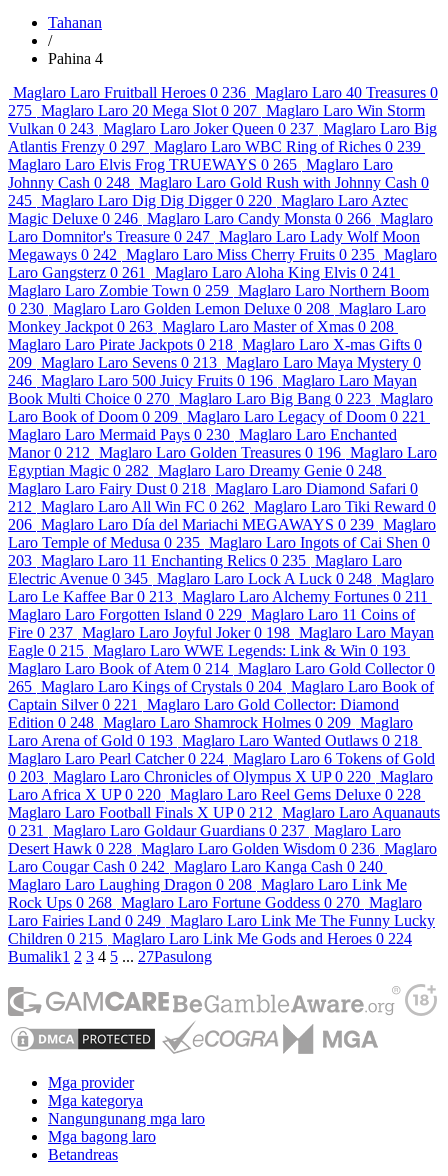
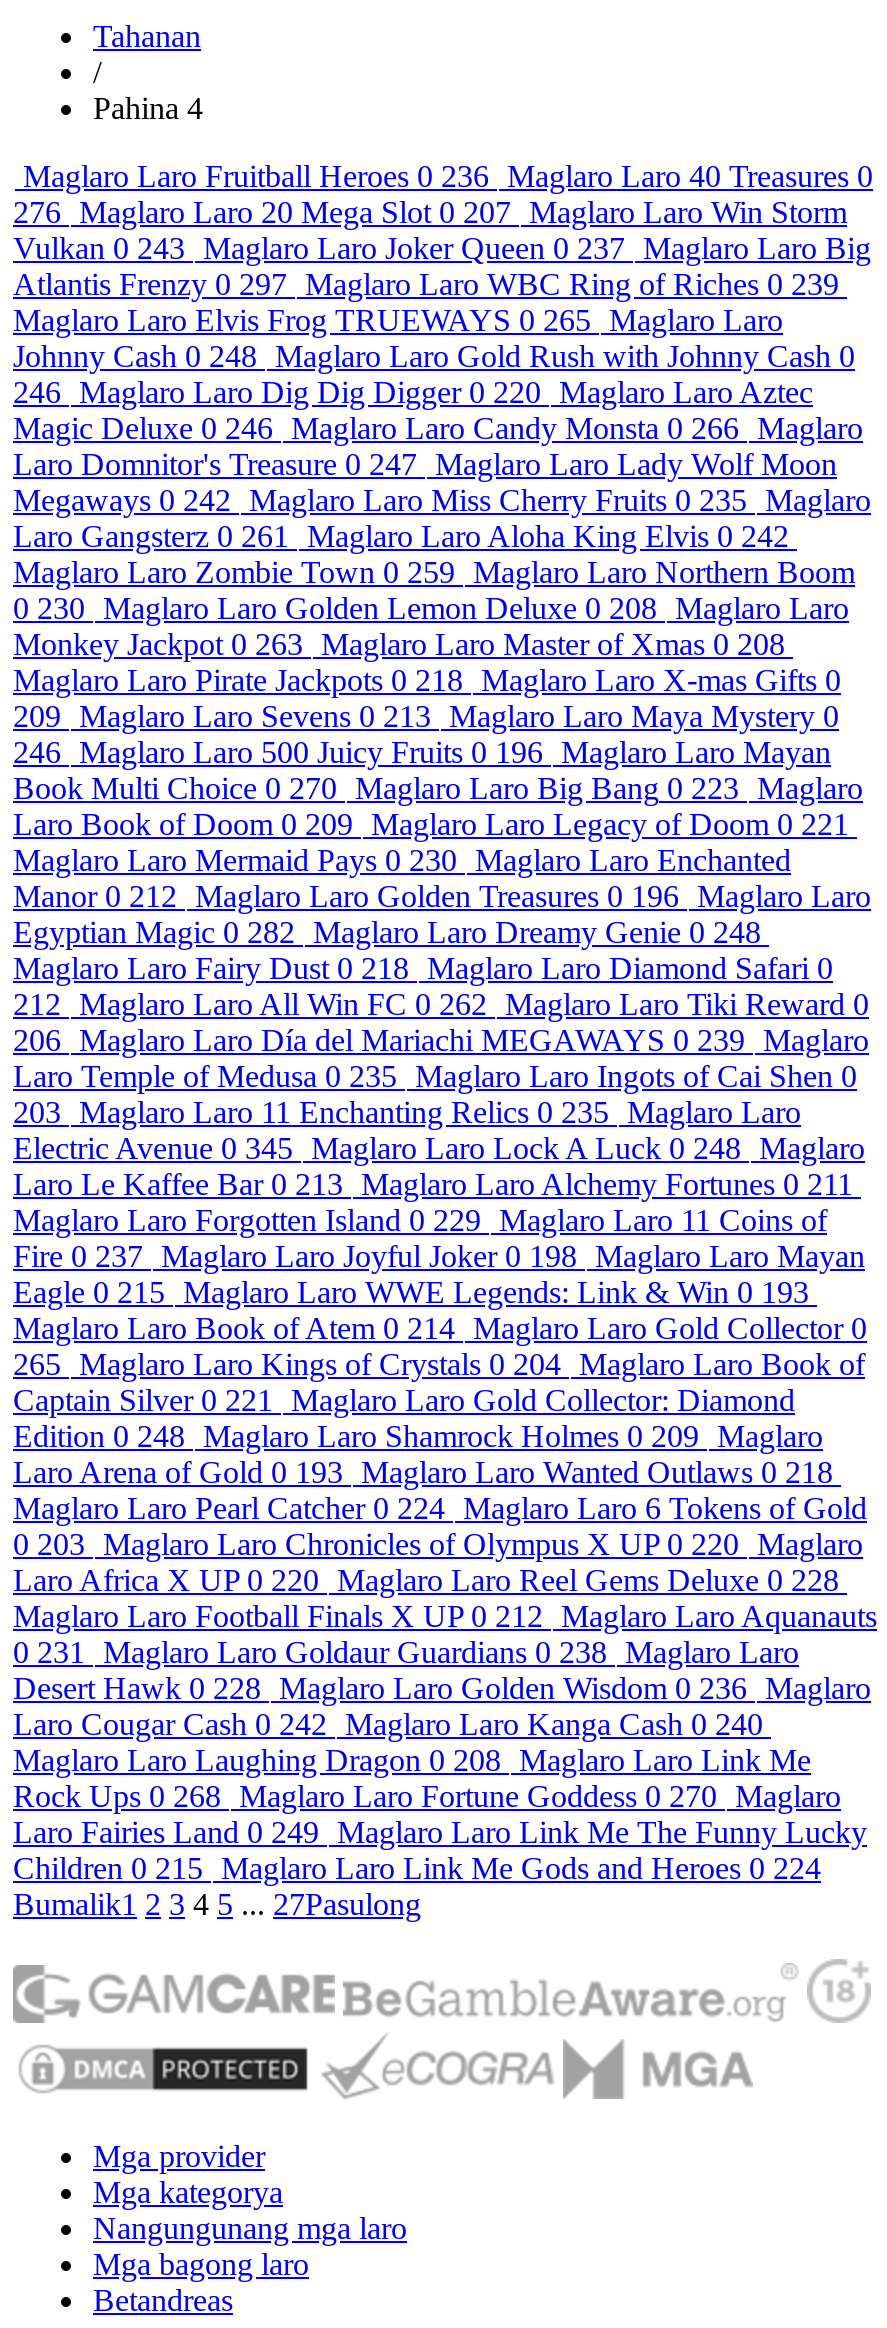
- 275 Maglaro Laro 20 Mega Slot 0 207 Maglaro Laro Win Storm
+ 276 Maglaro Laro 20 Mega Slot 0 207 Maglaro Laro Win Storm

- 245 Maglaro Laro Dig Dig Digger 0 220 Maglaro Laro Aztec
+ 246 Maglaro Laro Dig Dig Digger 0 220 Maglaro Laro Aztec

- Laro Gangsterz 0 261 Maglaro Laro Aloha King Elvis 0 241
+ Laro Gangsterz 0 261 Maglaro Laro Aloha King Elvis 0 242

- 0 231 Maglaro Laro Goldaur Guardians 0 237 Maglaro Laro
+ 0 231 Maglaro Laro Goldaur Guardians 0 238 Maglaro Laro
